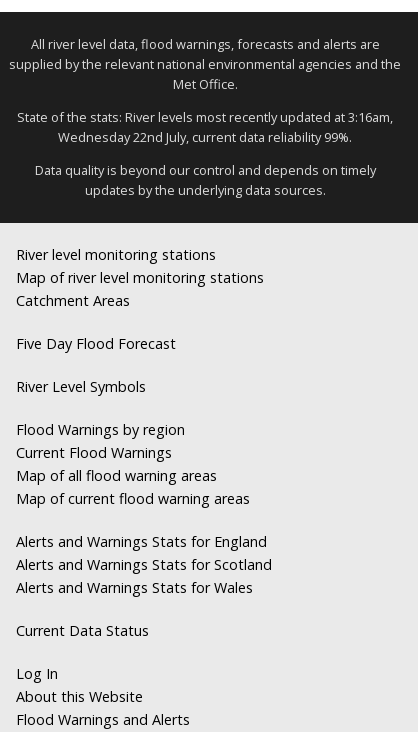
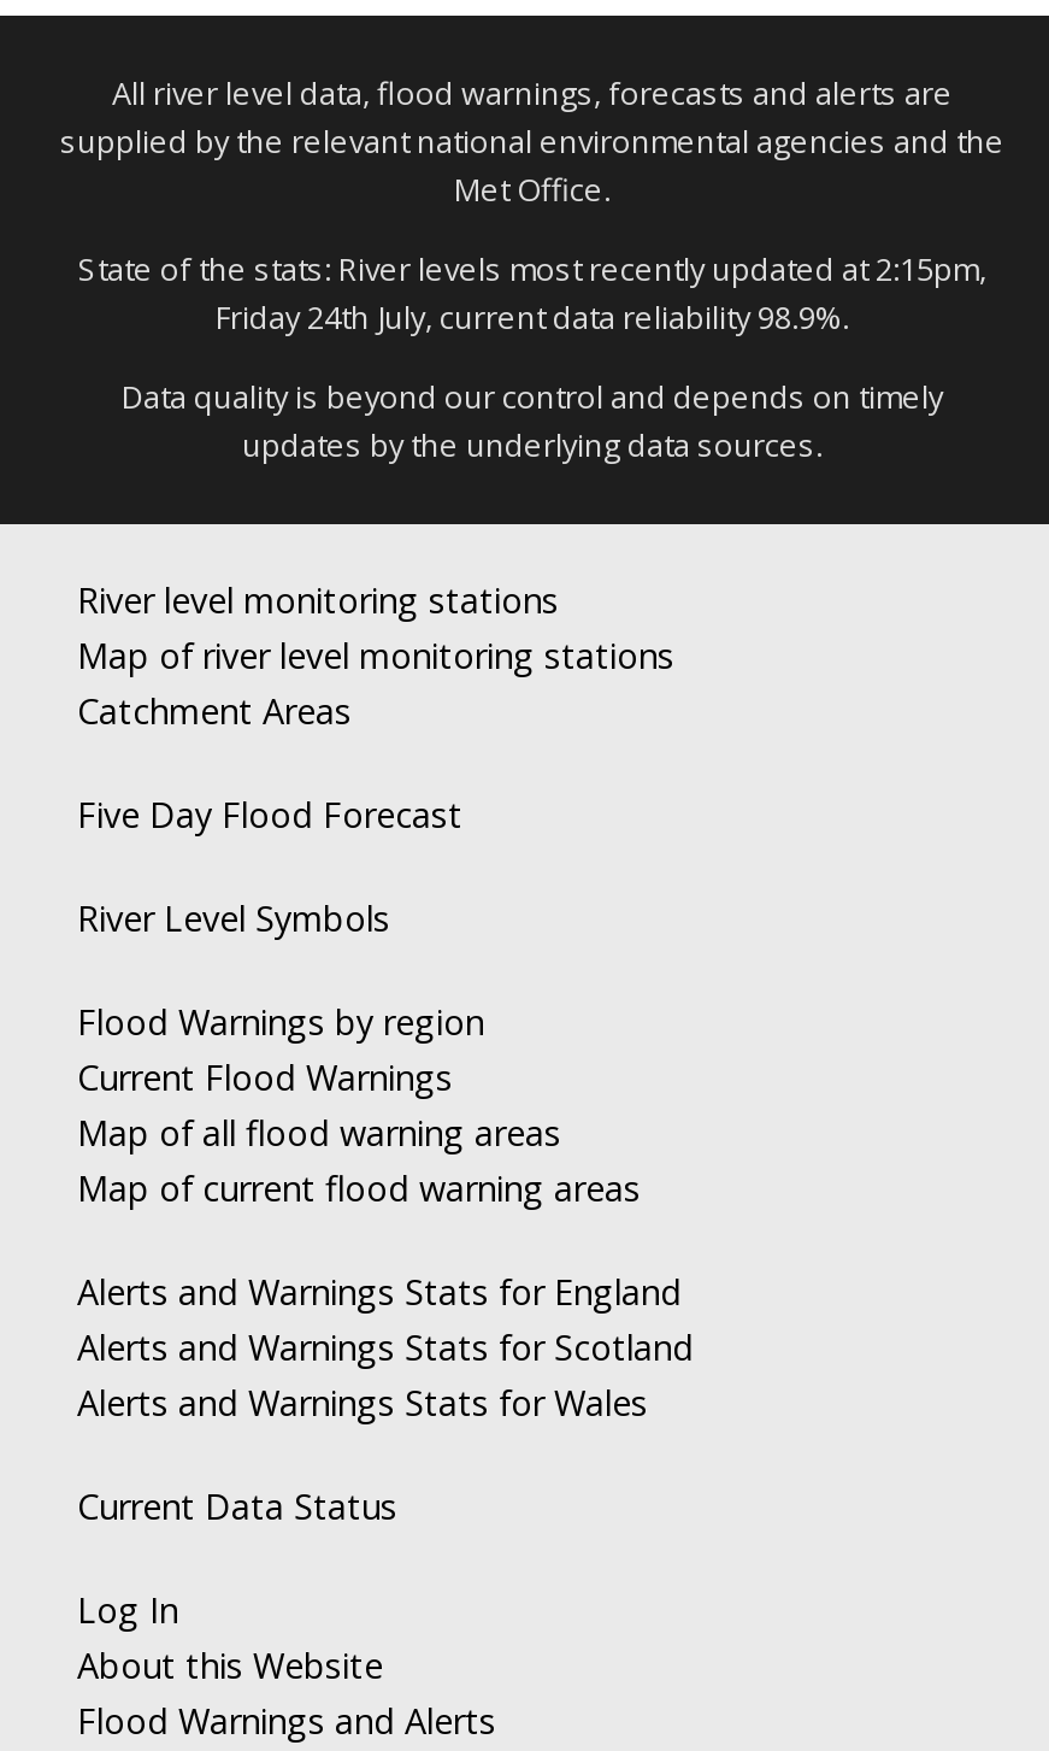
- State of the stats: River levels most recently updated at 3:16am,
+ State of the stats: River levels most recently updated at 2:15pm,

- Wednesday 22nd July, current data reliability 99%.
+ Friday 24th July, current data reliability 98.9%.
